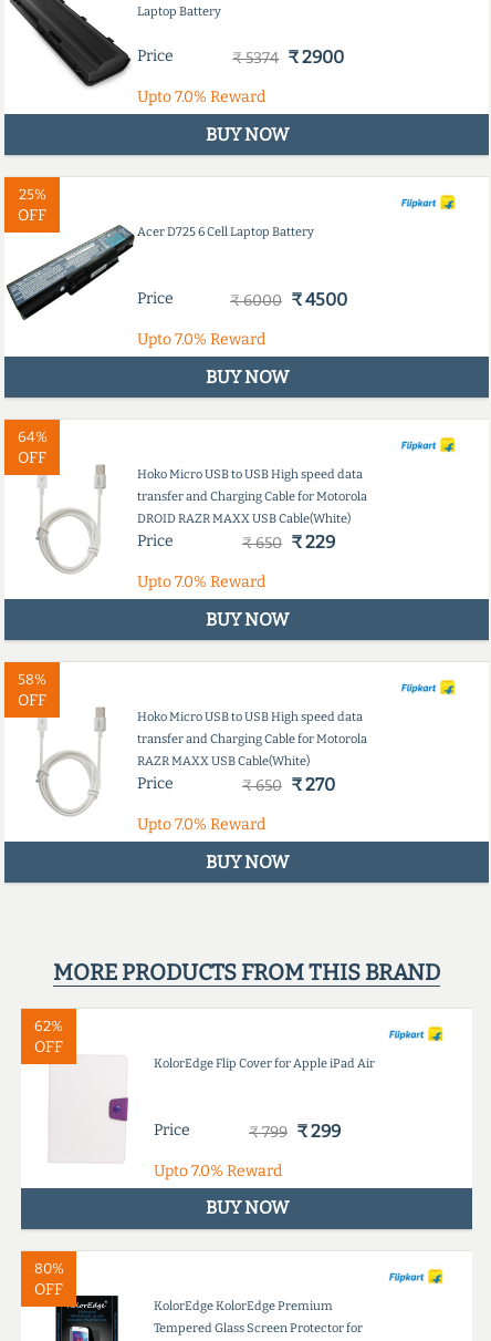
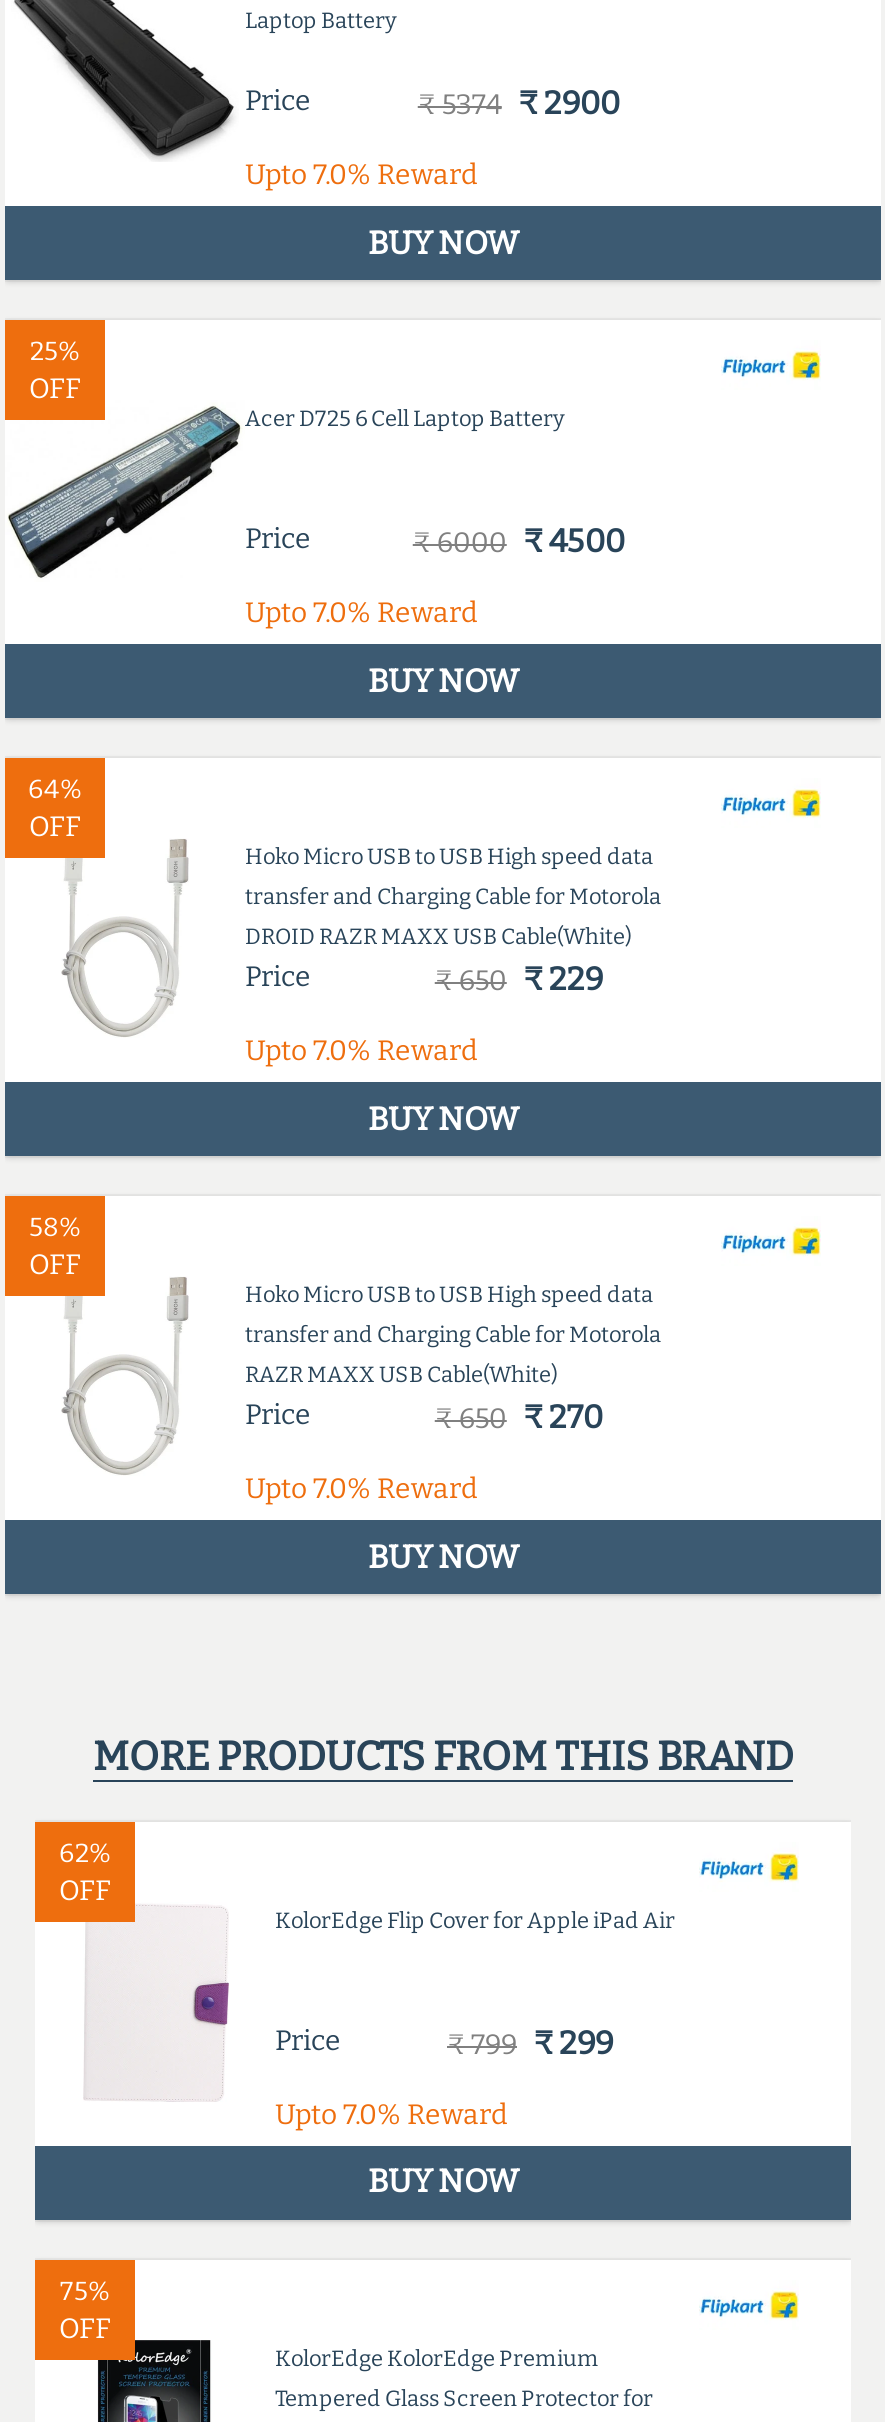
- 80%
+ 75%
